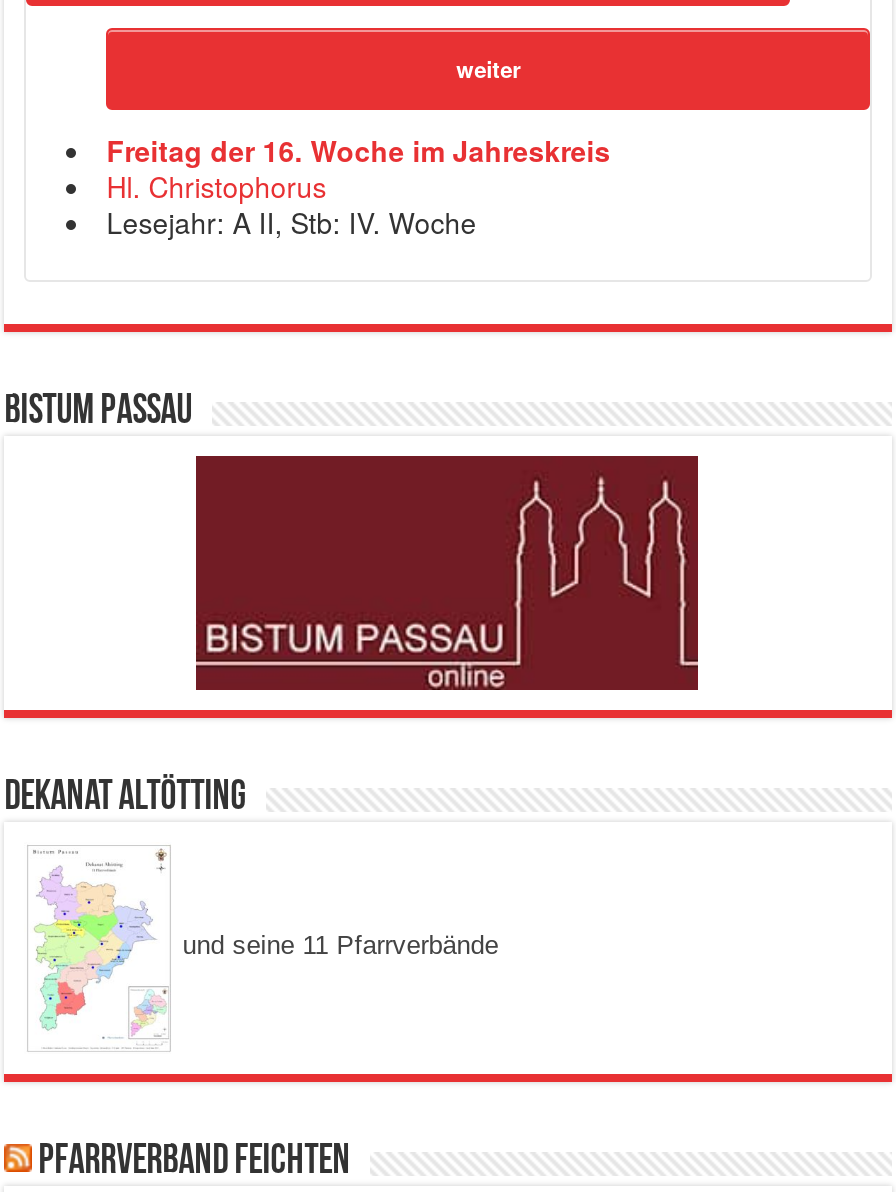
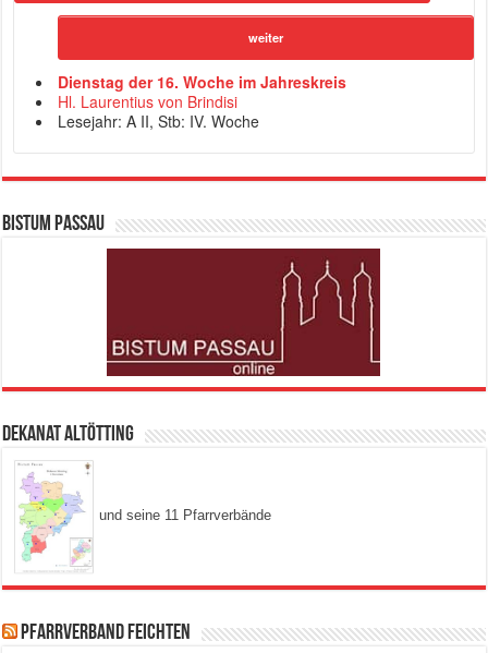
- Freitag der 16. Woche im Jahreskreis
- Hl. Christophorus
+ Dienstag der 16. Woche im Jahreskreis
+ Hl. Laurentius von Brindisi
